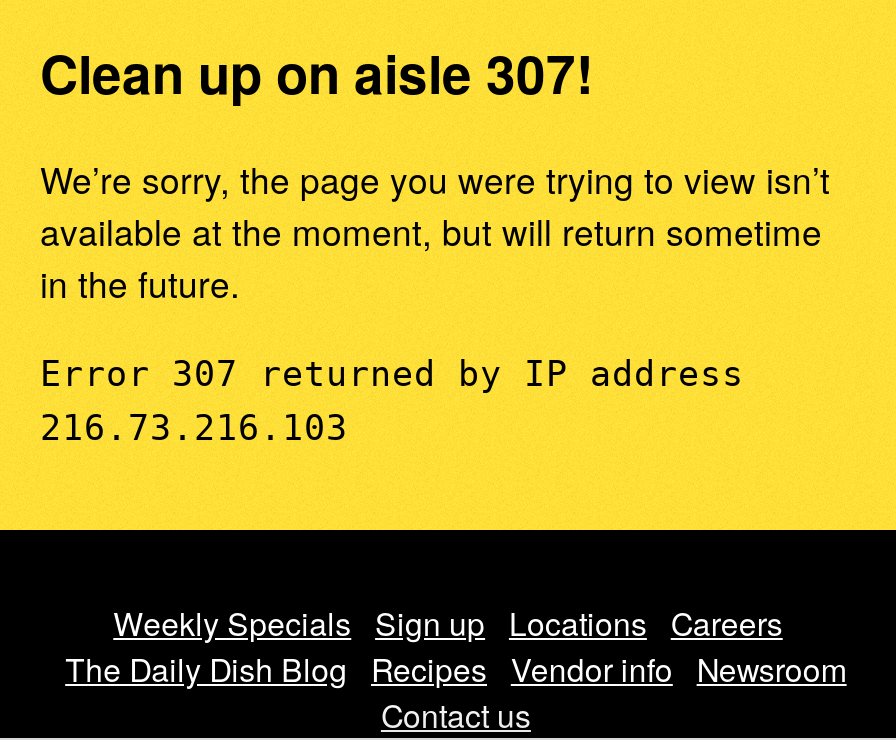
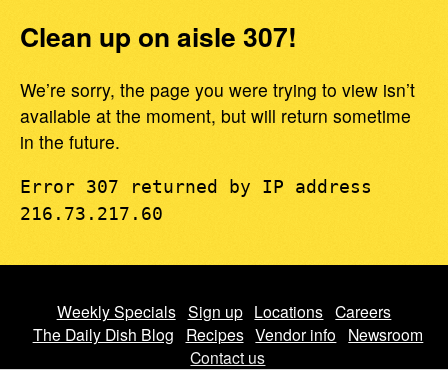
- 216.73.216.103
+ 216.73.217.60
